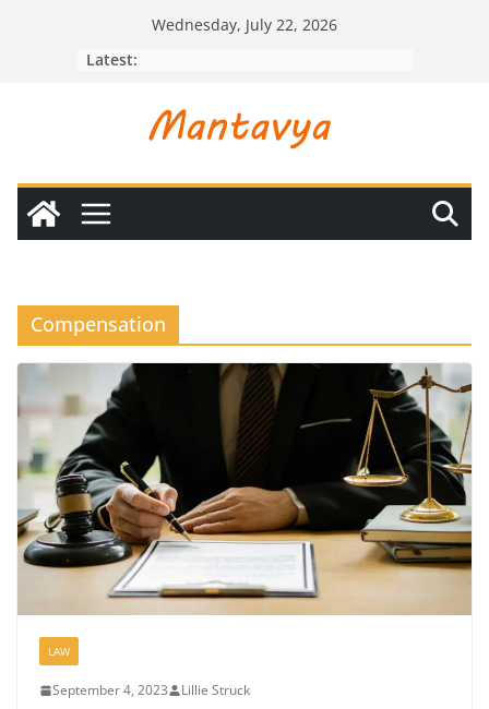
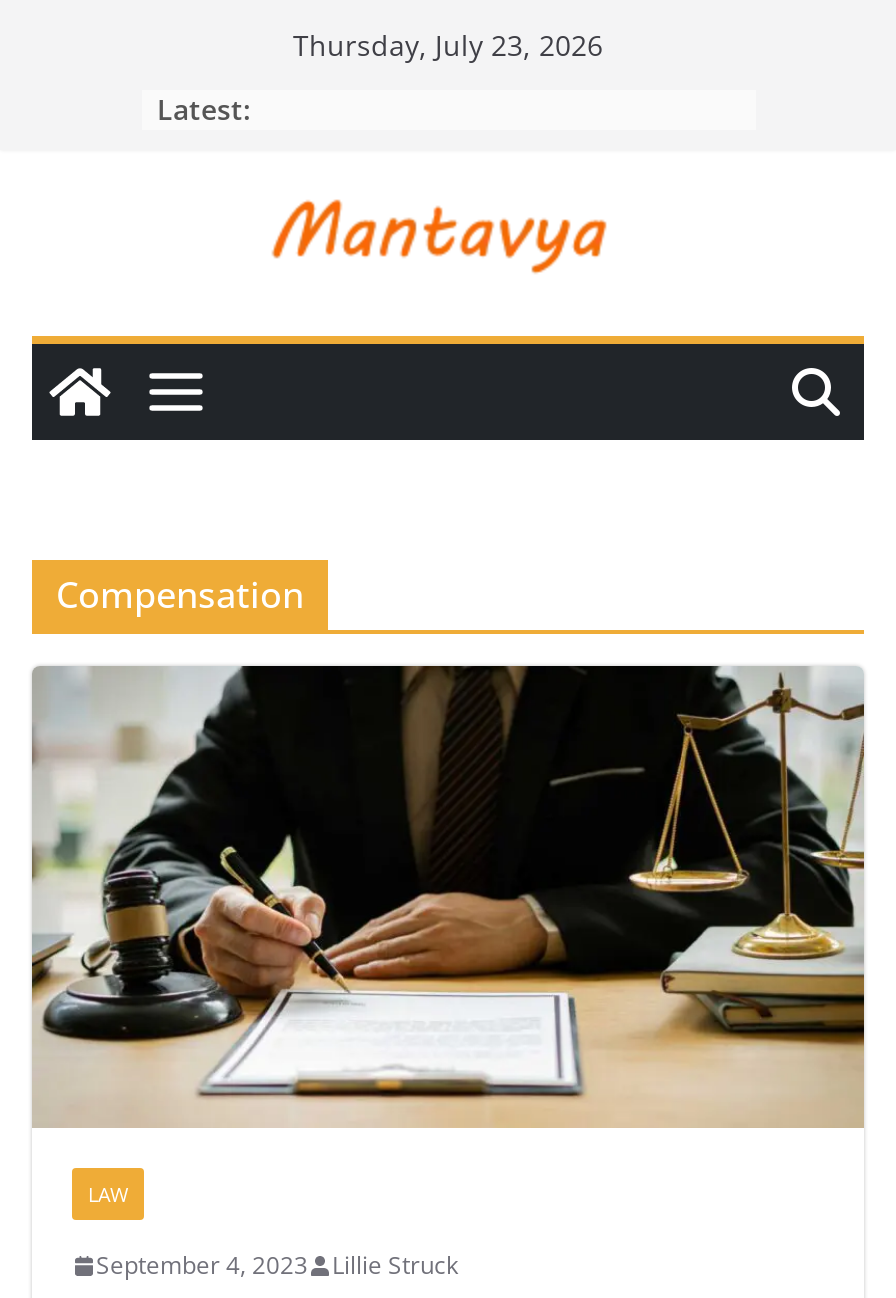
- Wednesday, July 22, 2026
+ Thursday, July 23, 2026
